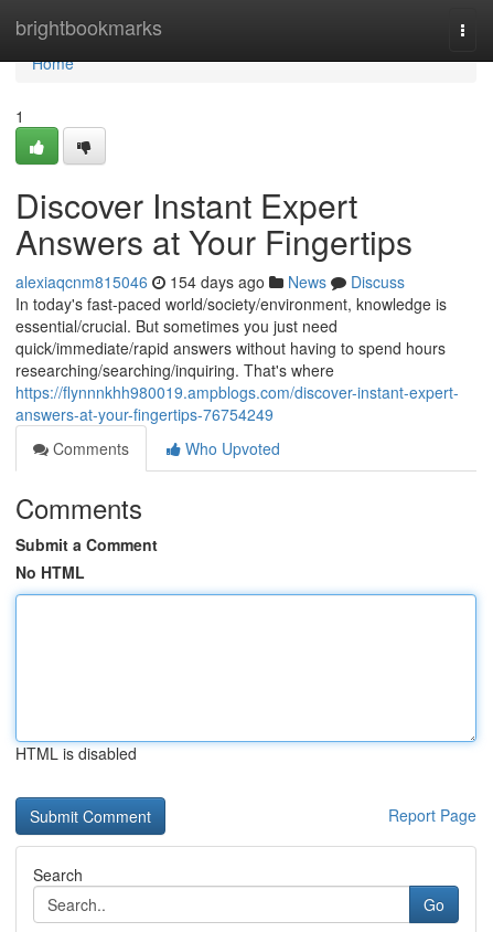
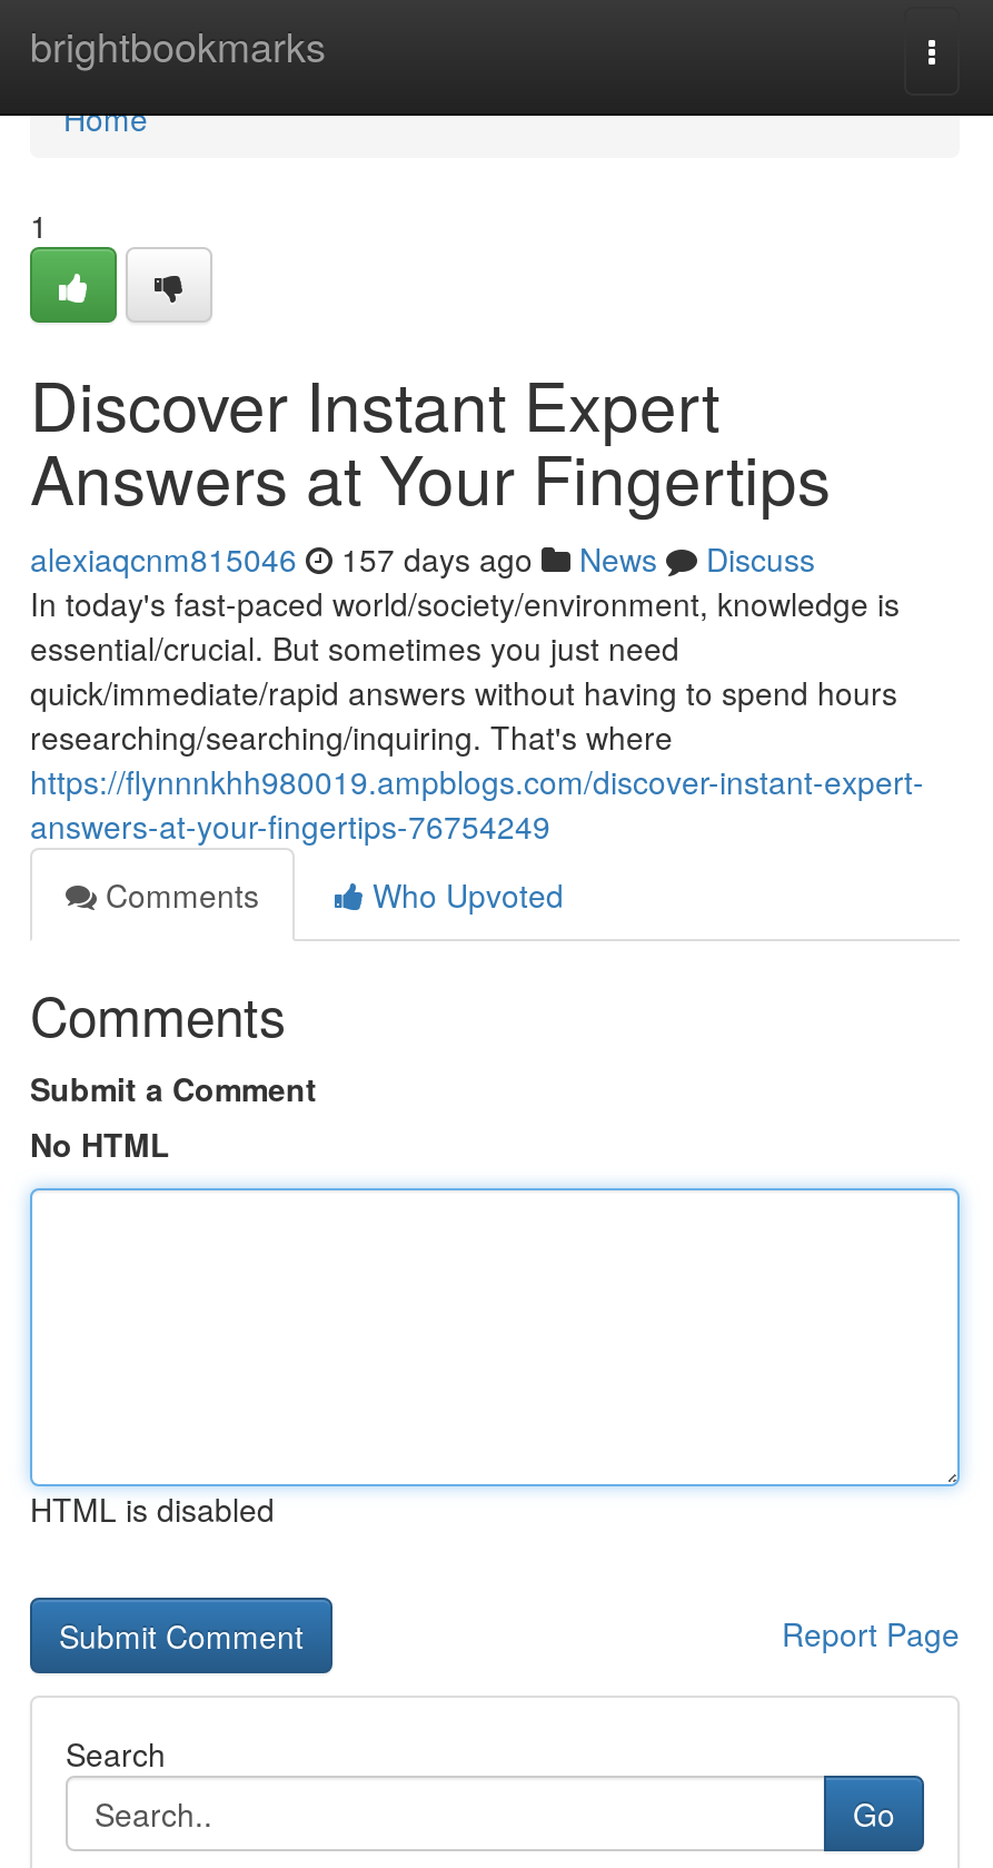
- alexiaqcnm815046 154 days ago News Discuss
+ alexiaqcnm815046 157 days ago News Discuss
